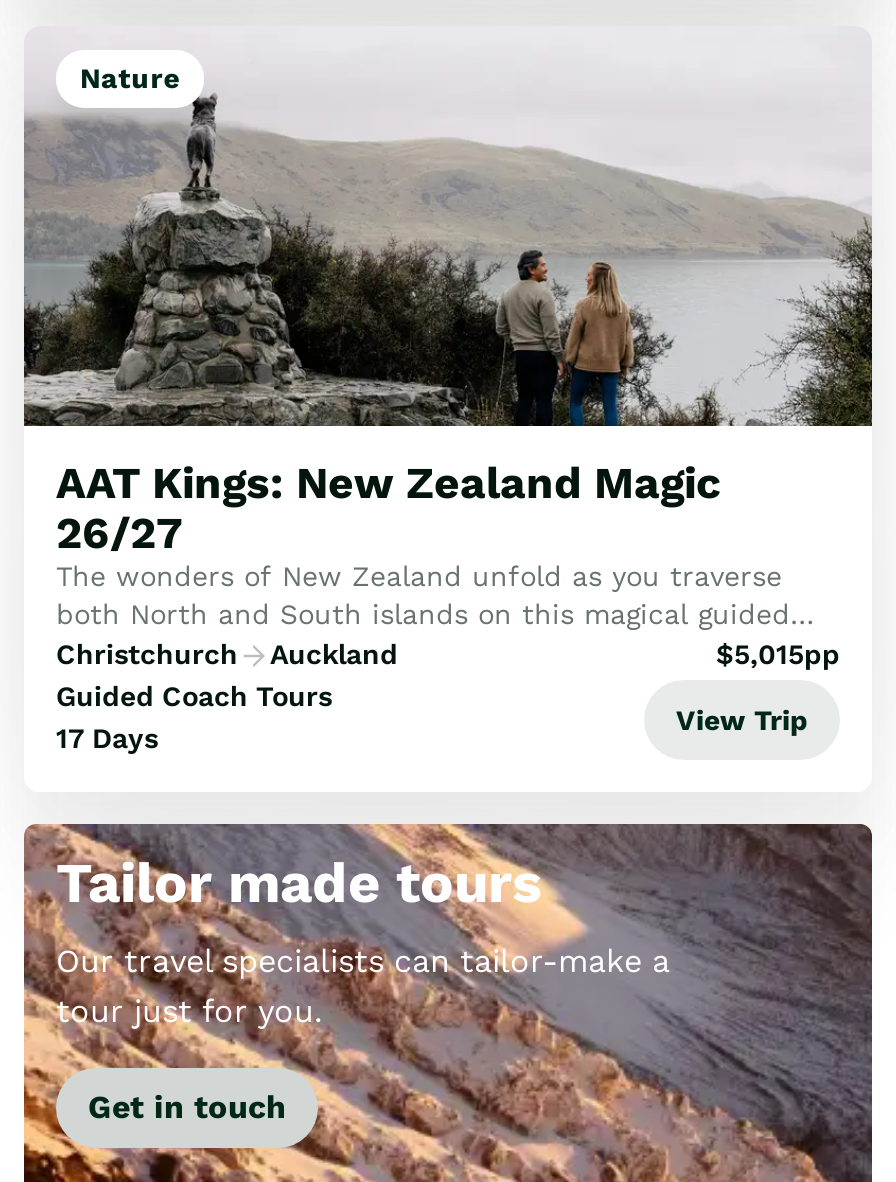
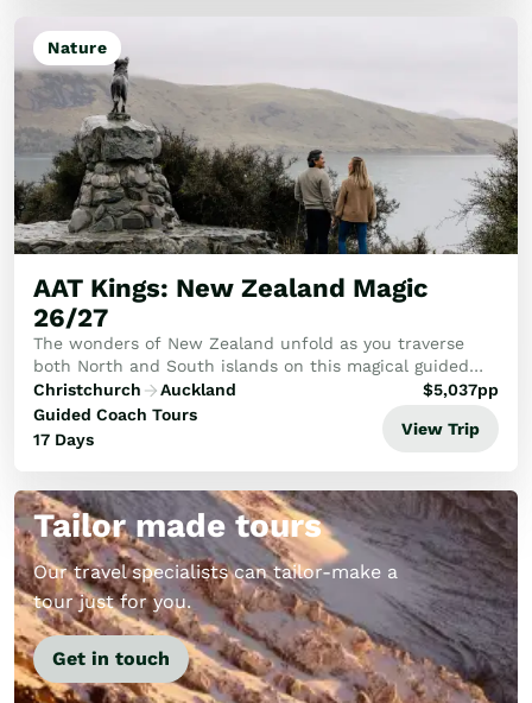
- $5,015pp
+ $5,037pp
